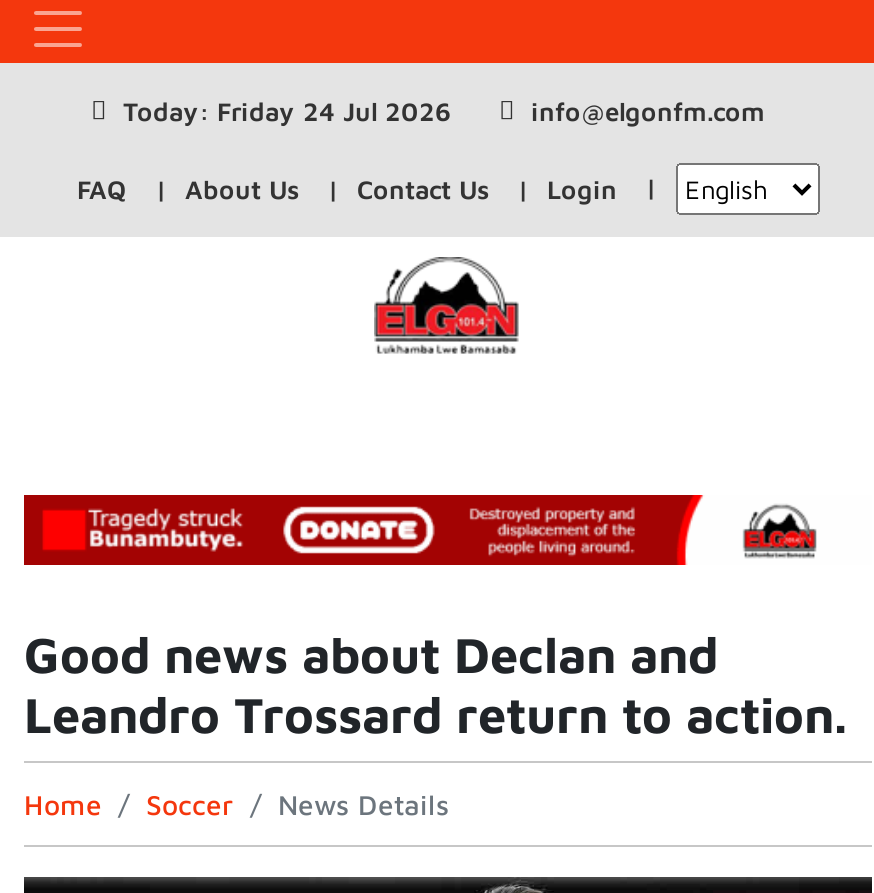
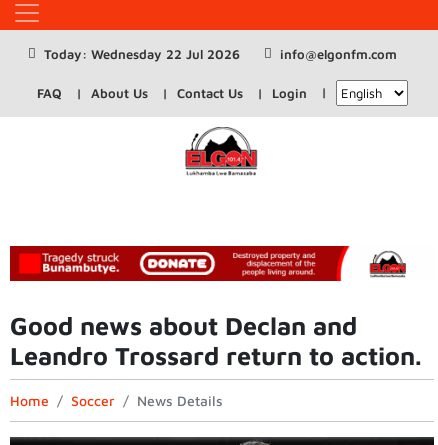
- Today: Friday 24 Jul 2026
+ Today: Wednesday 22 Jul 2026
